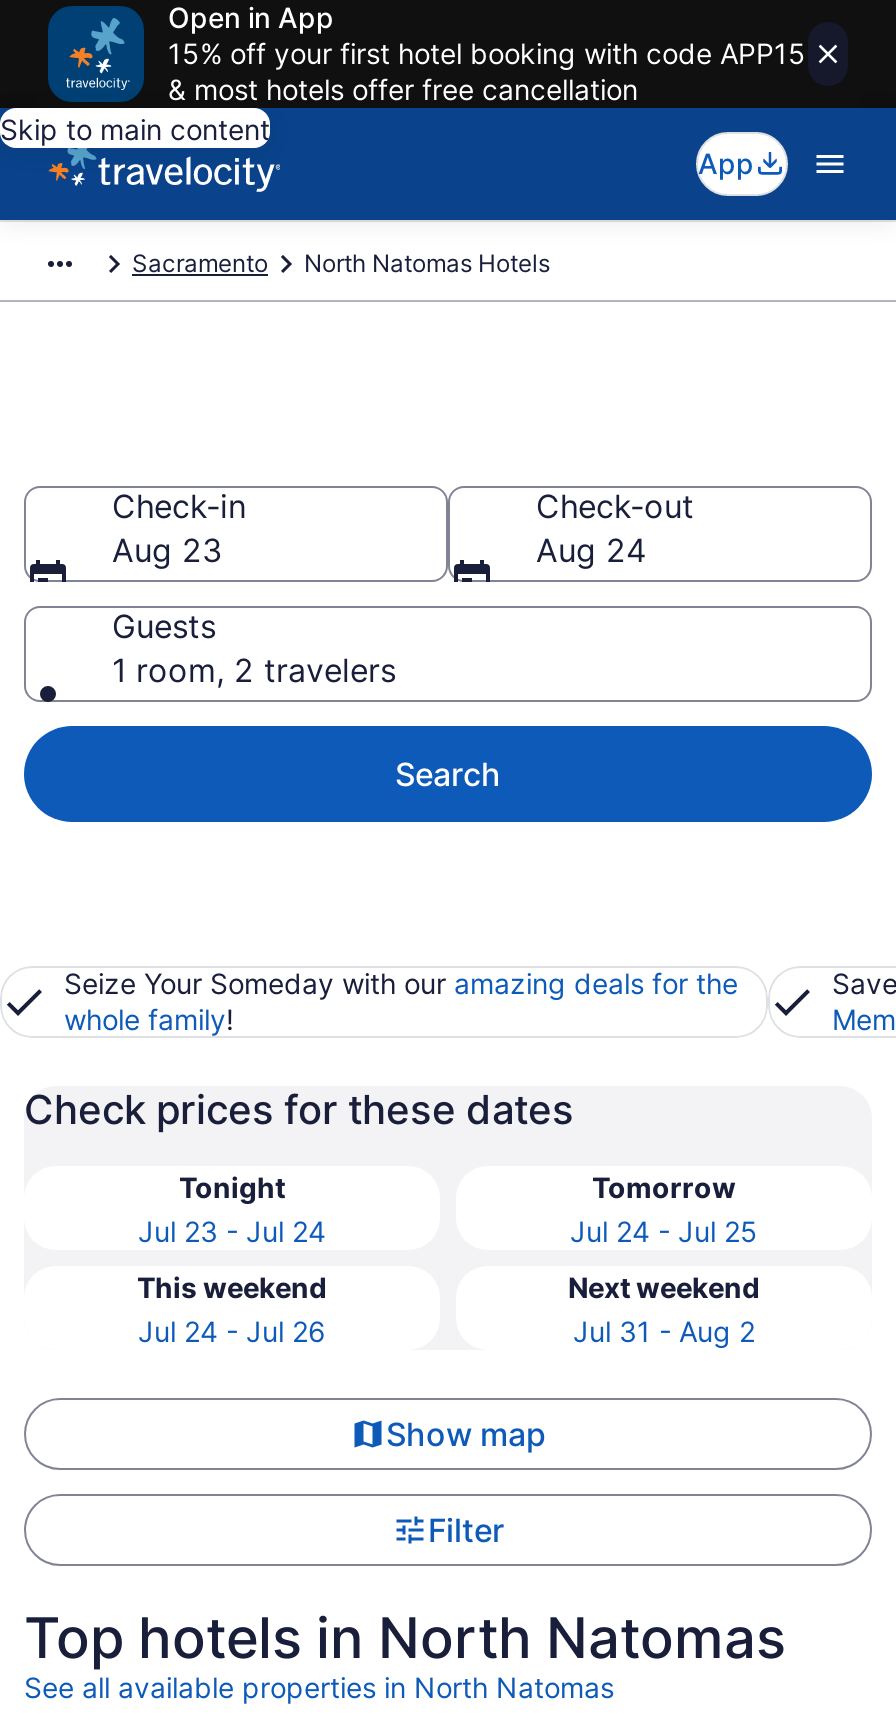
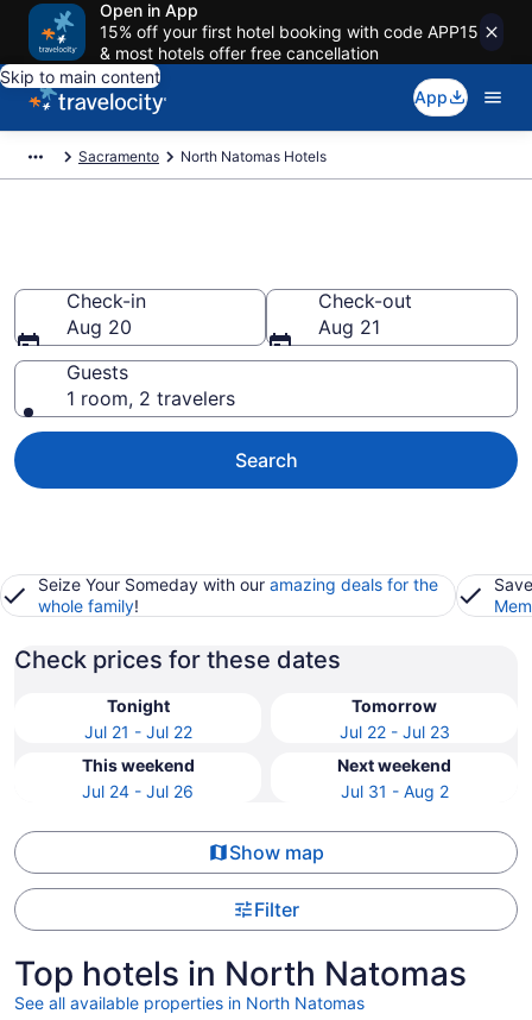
- Aug 23
+ Aug 20

- Aug 24
+ Aug 21

- Jul 23 - Jul 24
+ Jul 21 - Jul 22

- Jul 24 - Jul 25
+ Jul 22 - Jul 23
